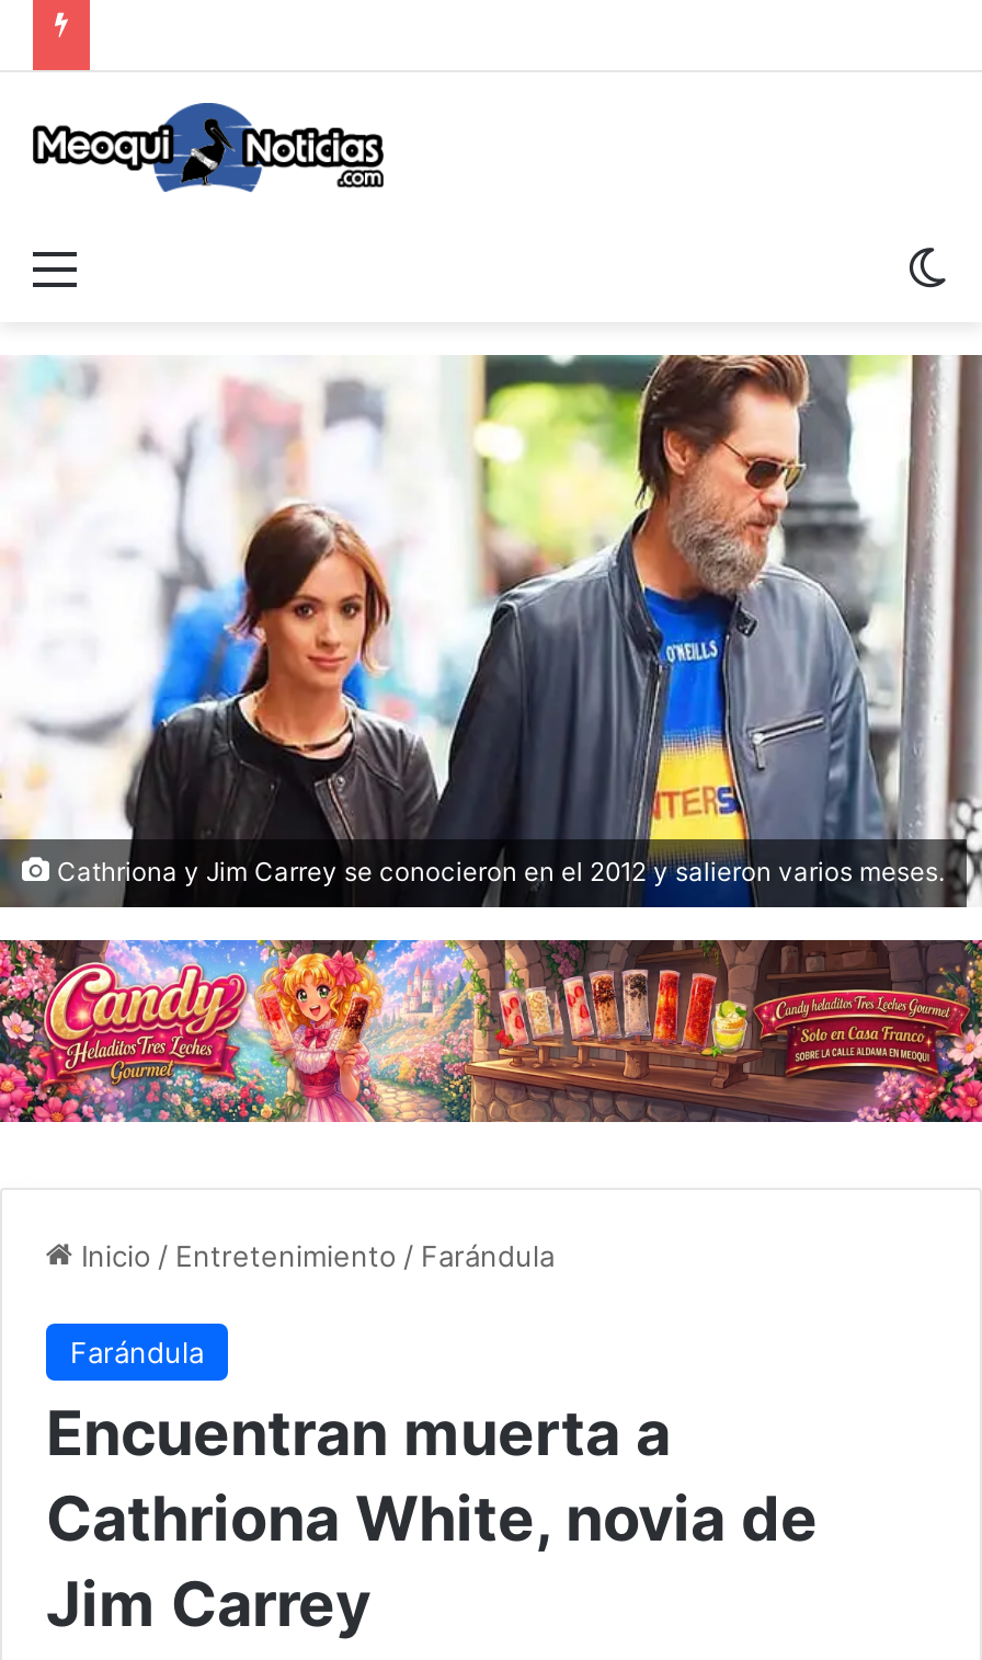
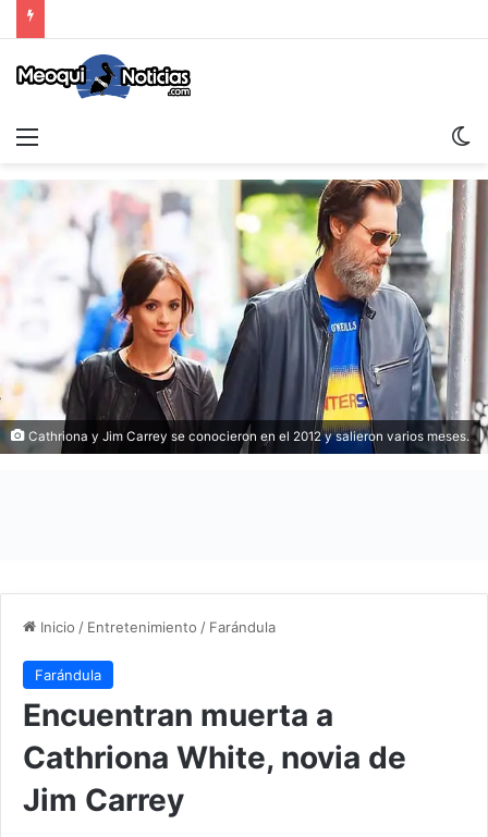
- [image]
